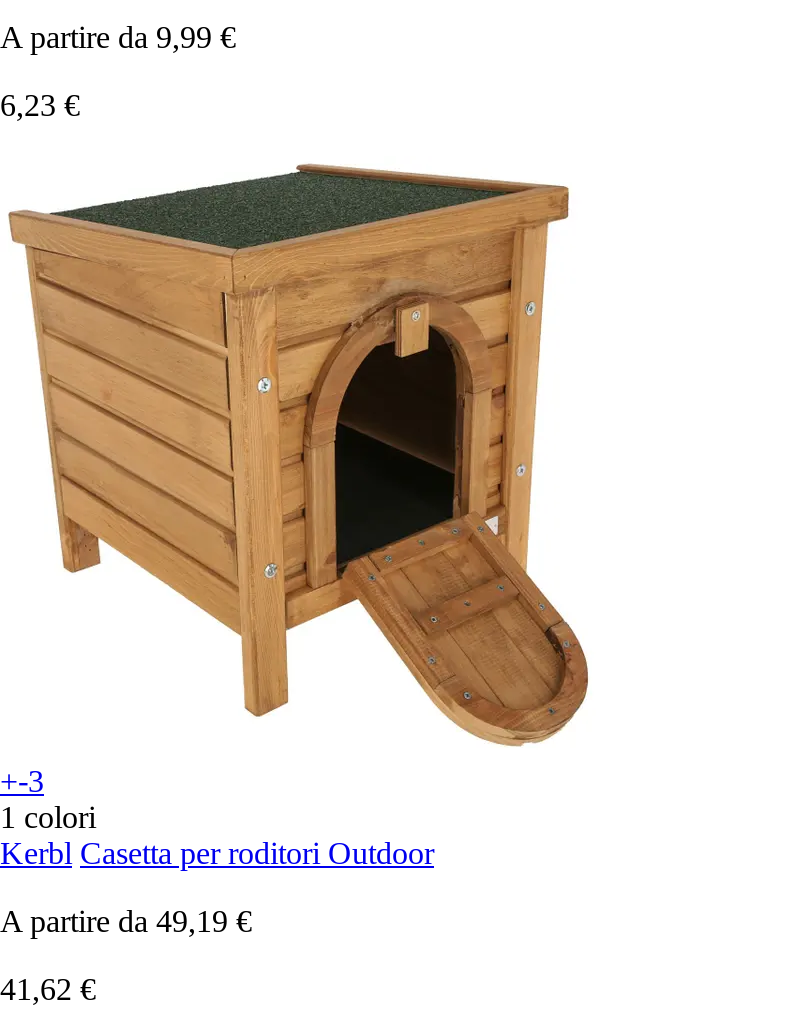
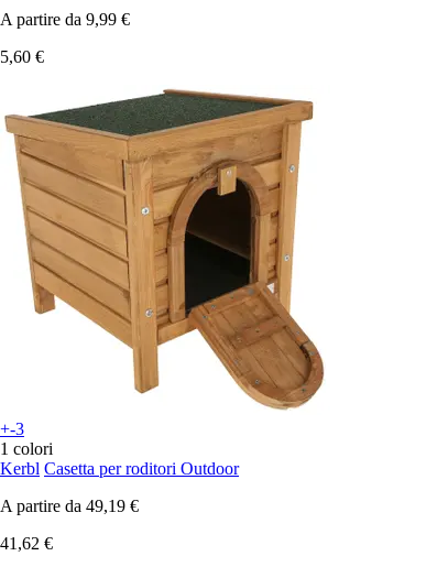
- 6,23 €
+ 5,60 €
